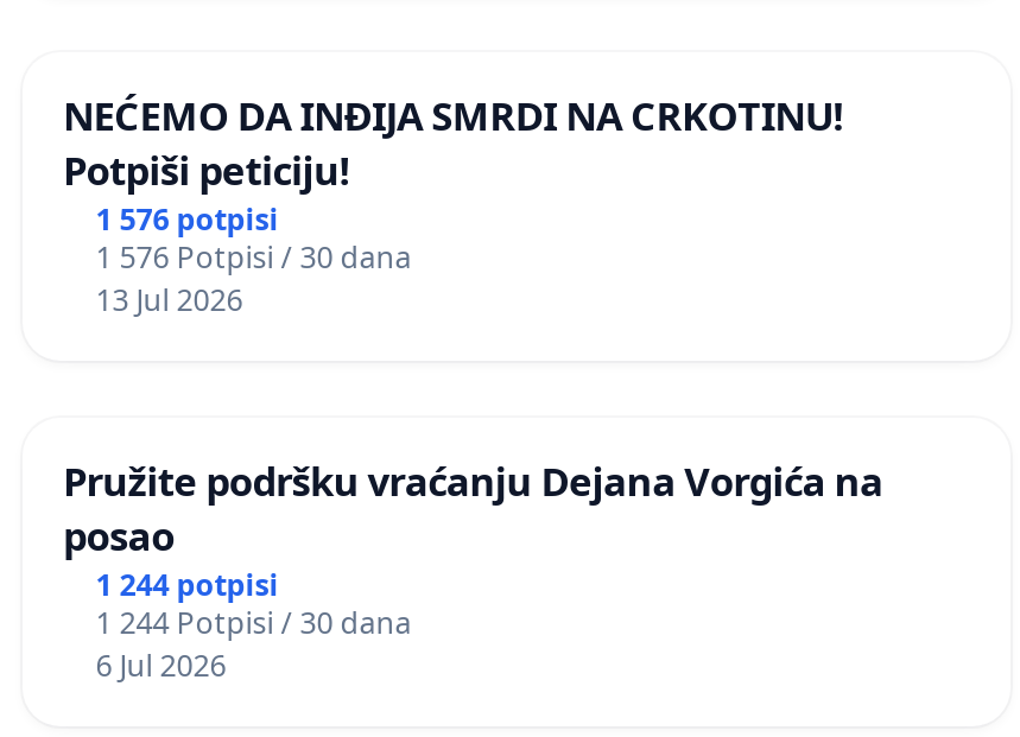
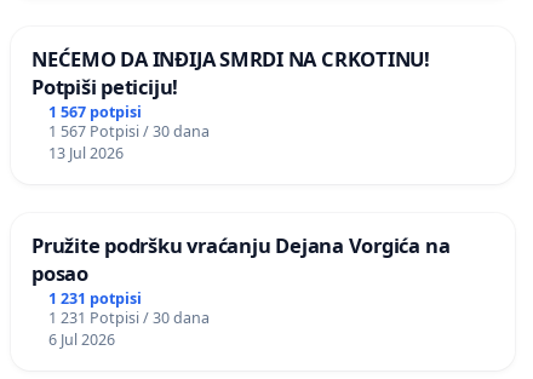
- 1 576 potpisi
+ 1 567 potpisi

- 1 576 Potpisi / 30 dana
+ 1 567 Potpisi / 30 dana

- 1 244 potpisi
+ 1 231 potpisi

- 1 244 Potpisi / 30 dana
+ 1 231 Potpisi / 30 dana
